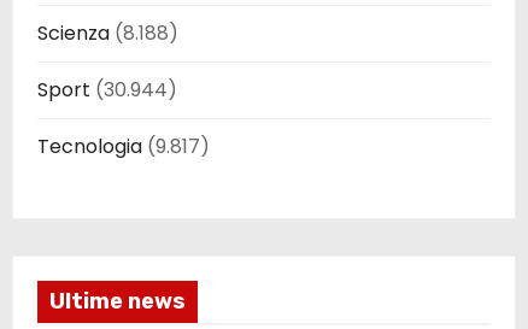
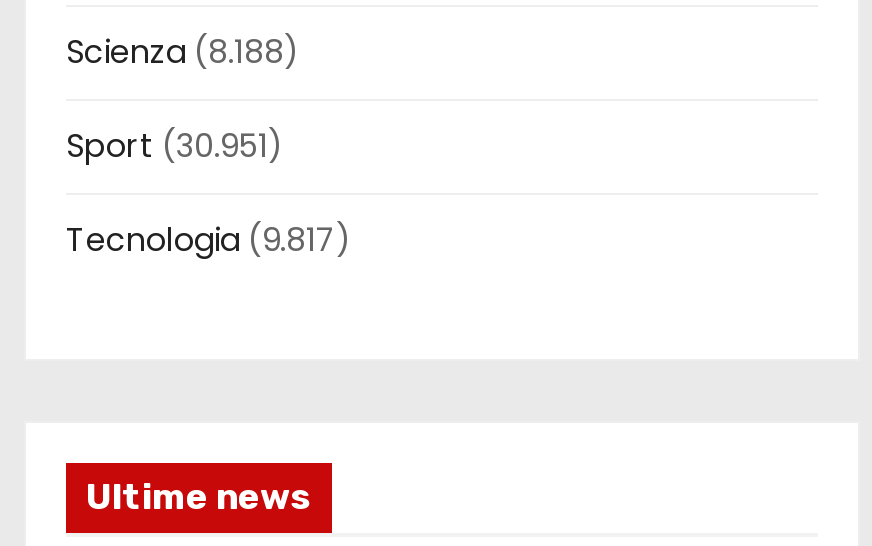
- Sport (30.944)
+ Sport (30.951)
